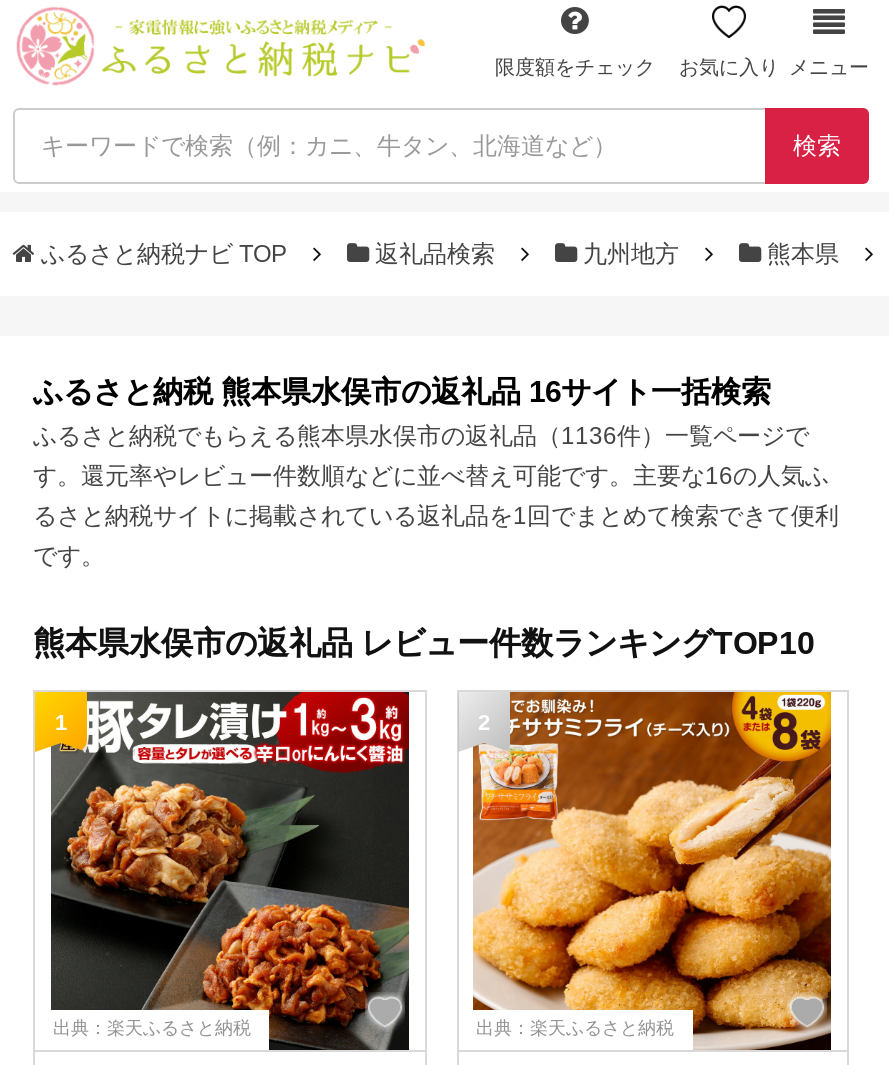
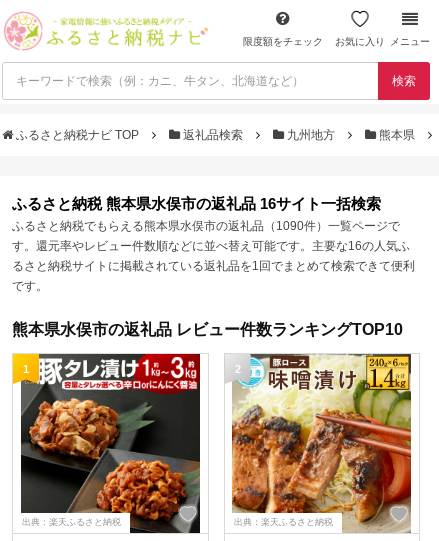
- ふるさと納税でもらえる熊本県水俣市の返礼品（1136件）一覧ページで
+ ふるさと納税でもらえる熊本県水俣市の返礼品（1090件）一覧ページで

- [image]
+ [image]
